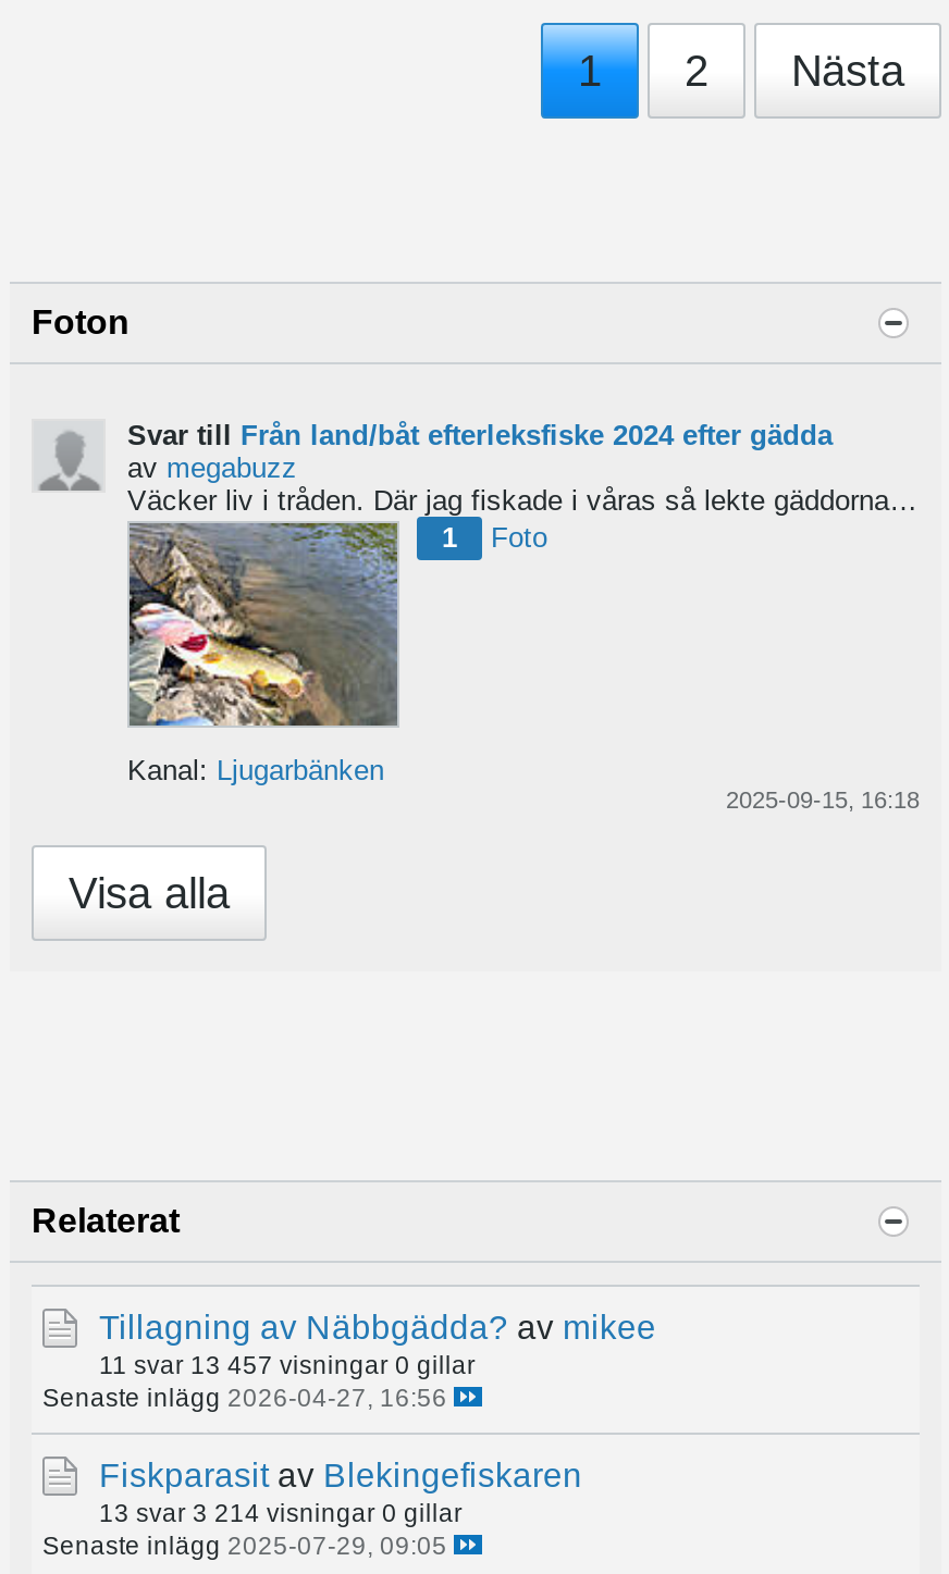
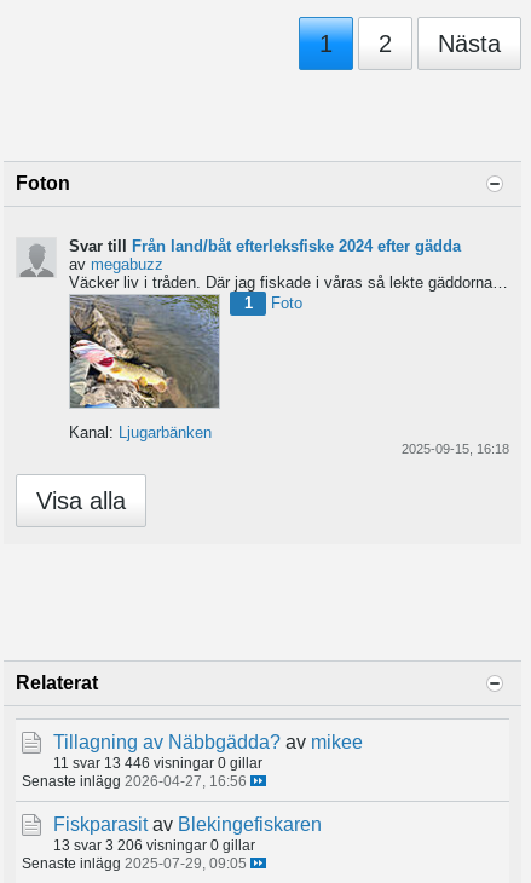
- 11 svar 13 457 visningar 0 gillar
+ 11 svar 13 446 visningar 0 gillar

- 13 svar 3 214 visningar 0 gillar
+ 13 svar 3 206 visningar 0 gillar
